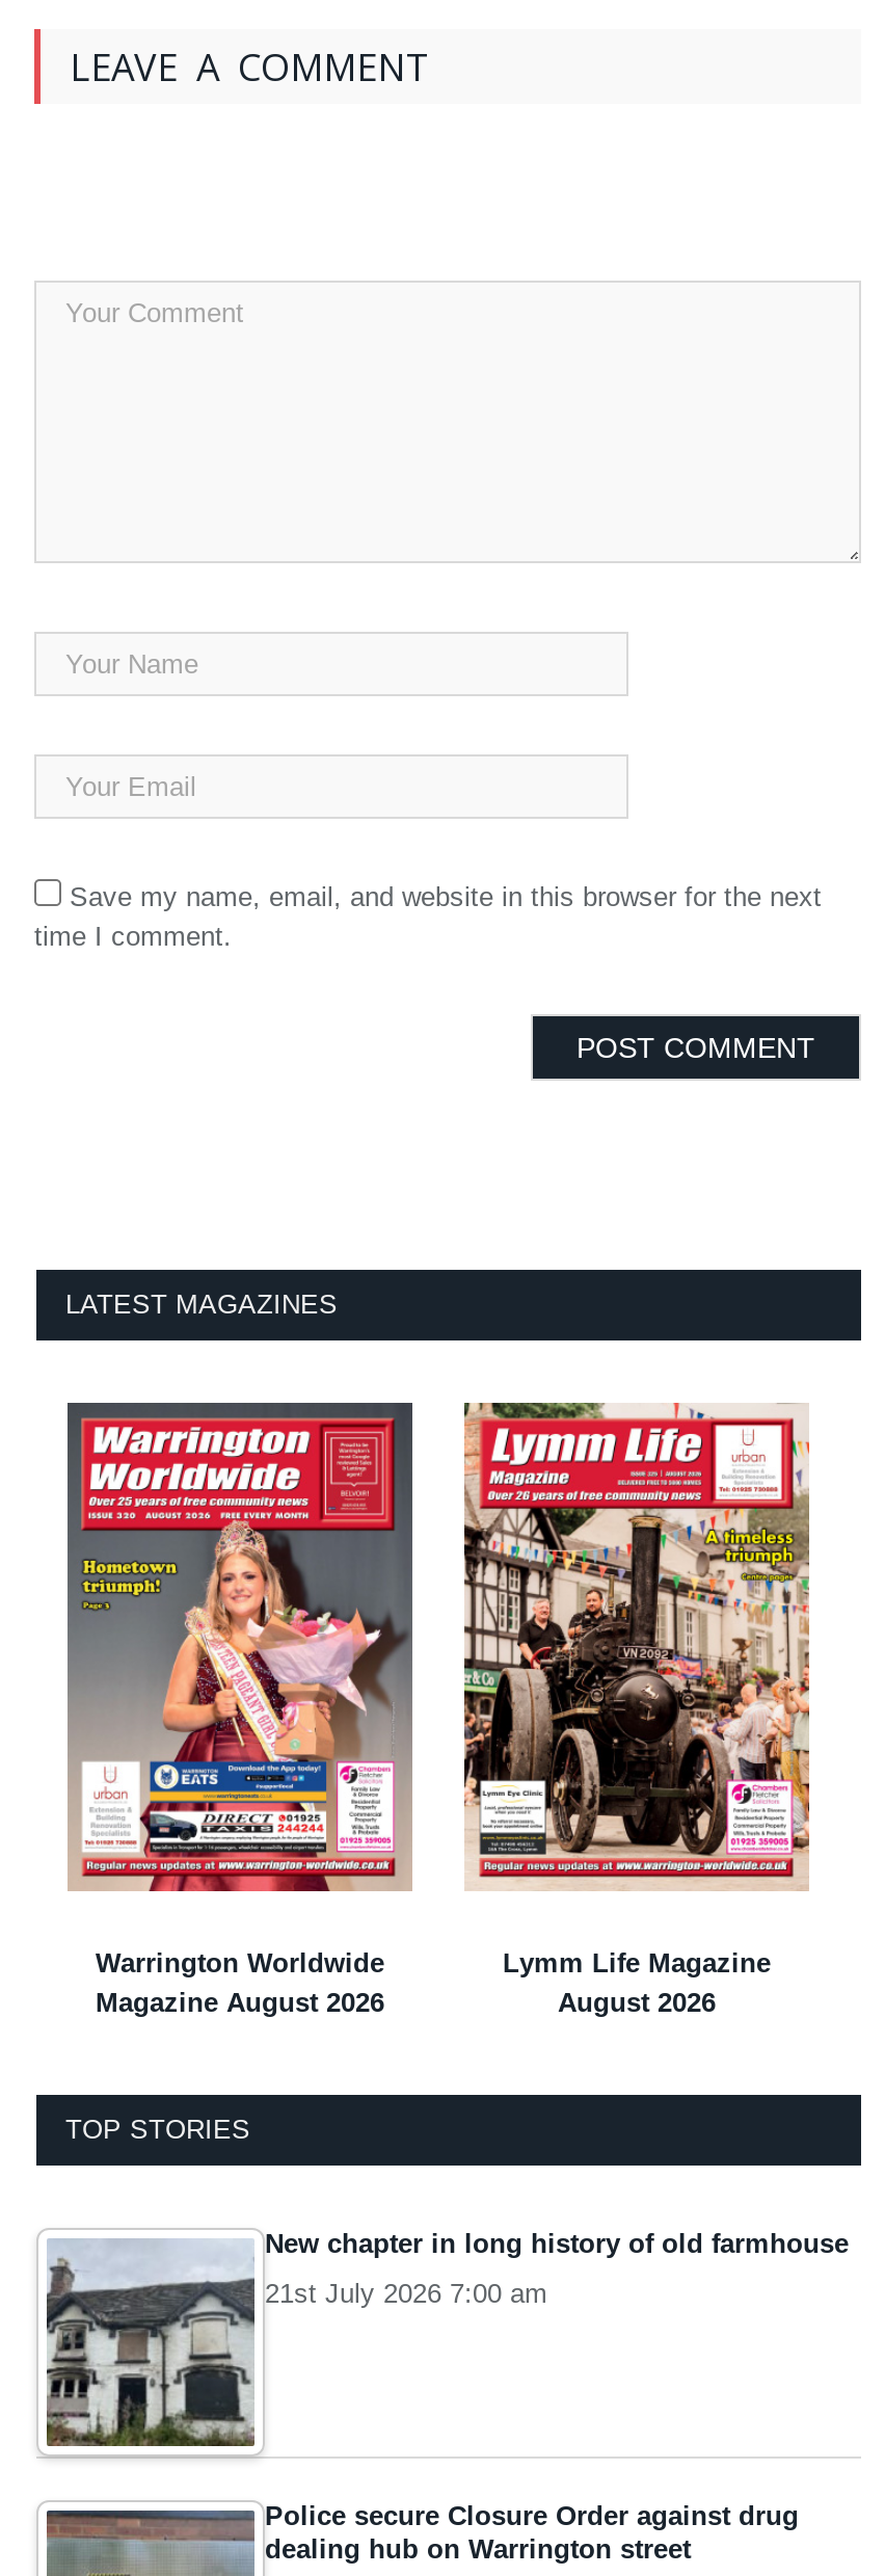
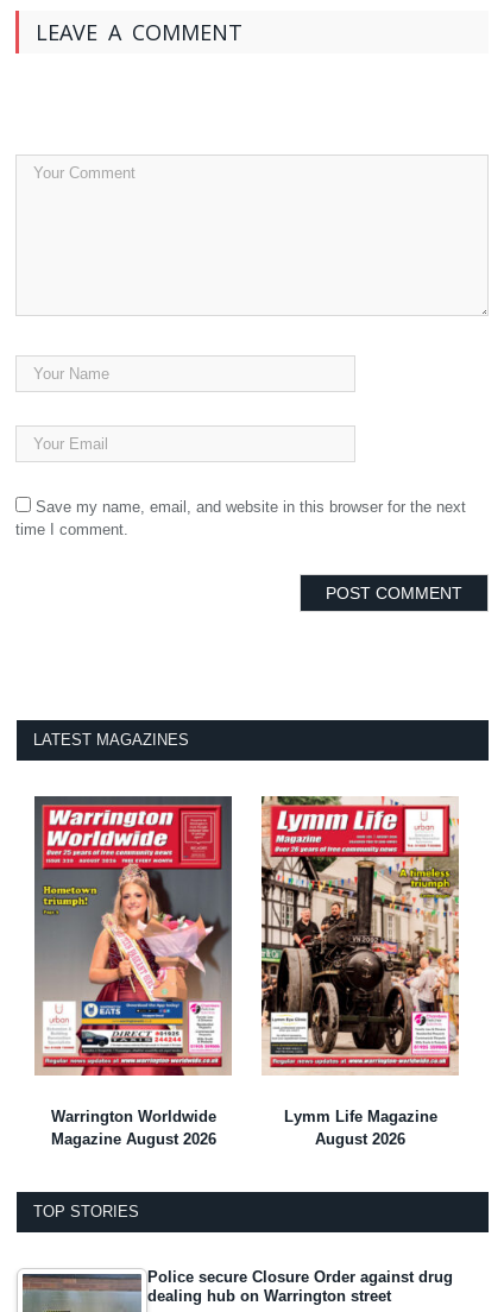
- [image]
- New chapter in long history of old farmhouse
- 21st July 2026 7:00 am
